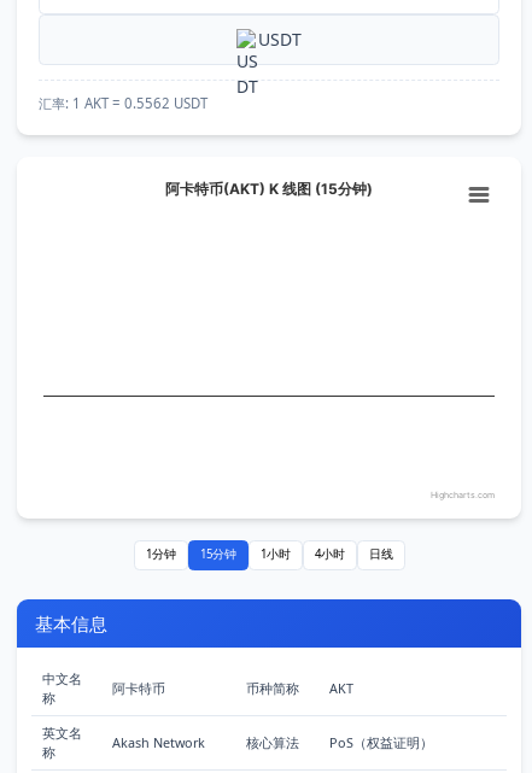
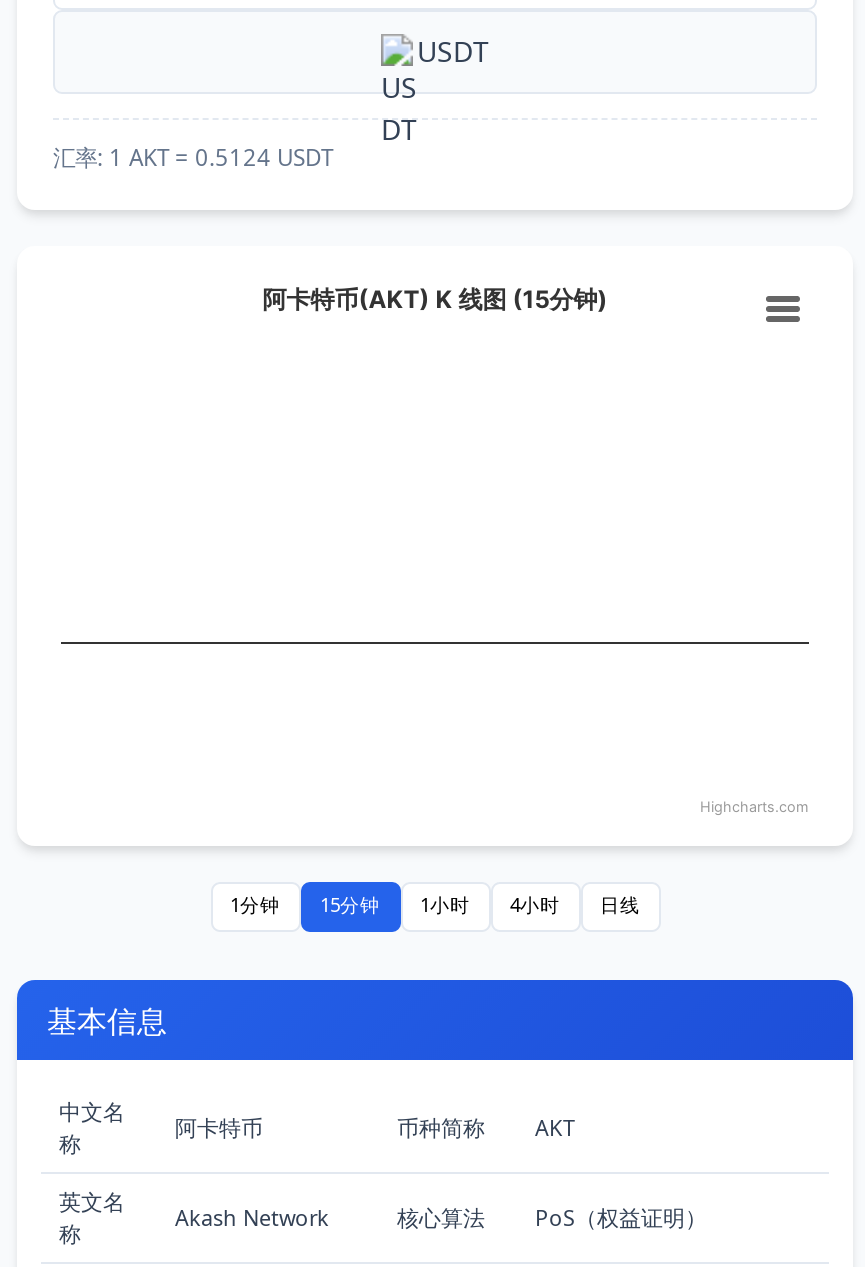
- 汇率: 1 AKT = 0.5562 USDT
+ 汇率: 1 AKT = 0.5124 USDT
